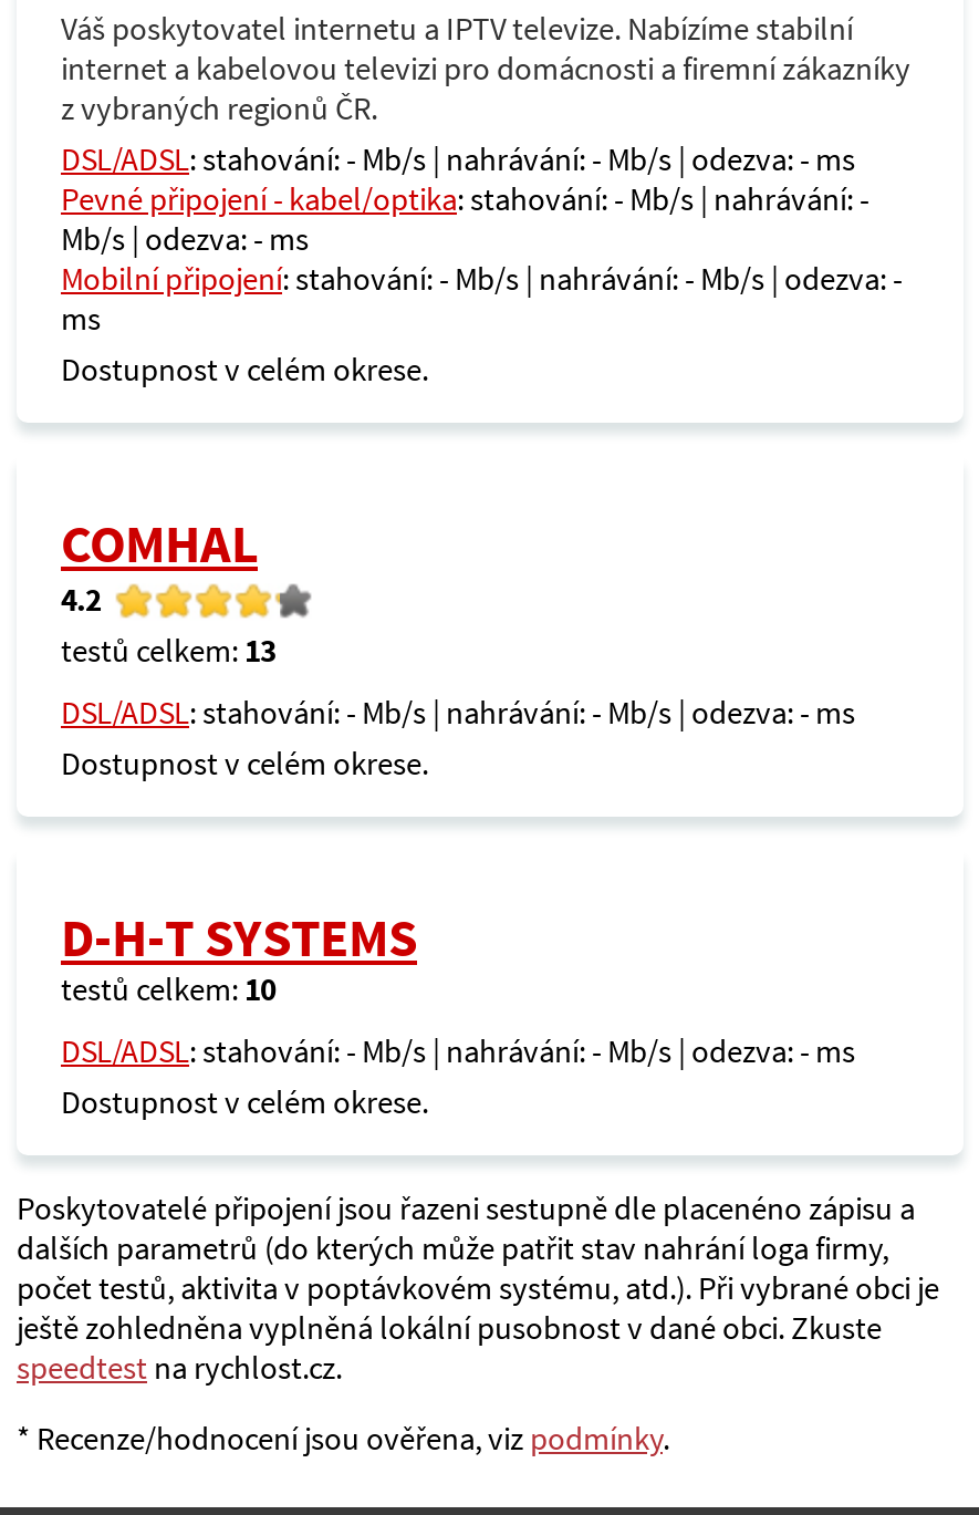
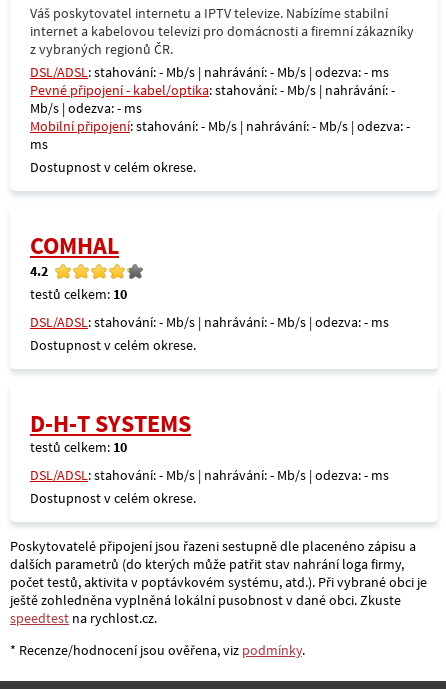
- testů celkem: 13
+ testů celkem: 10
